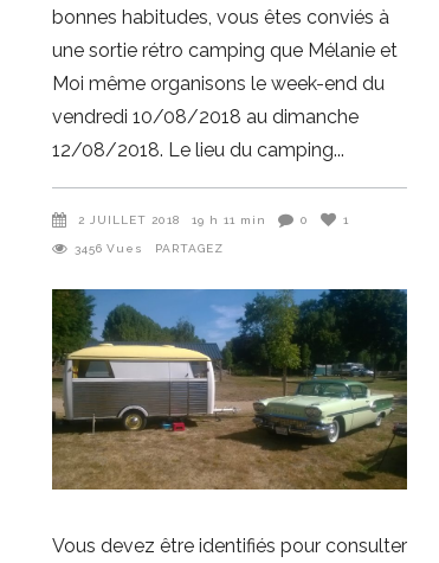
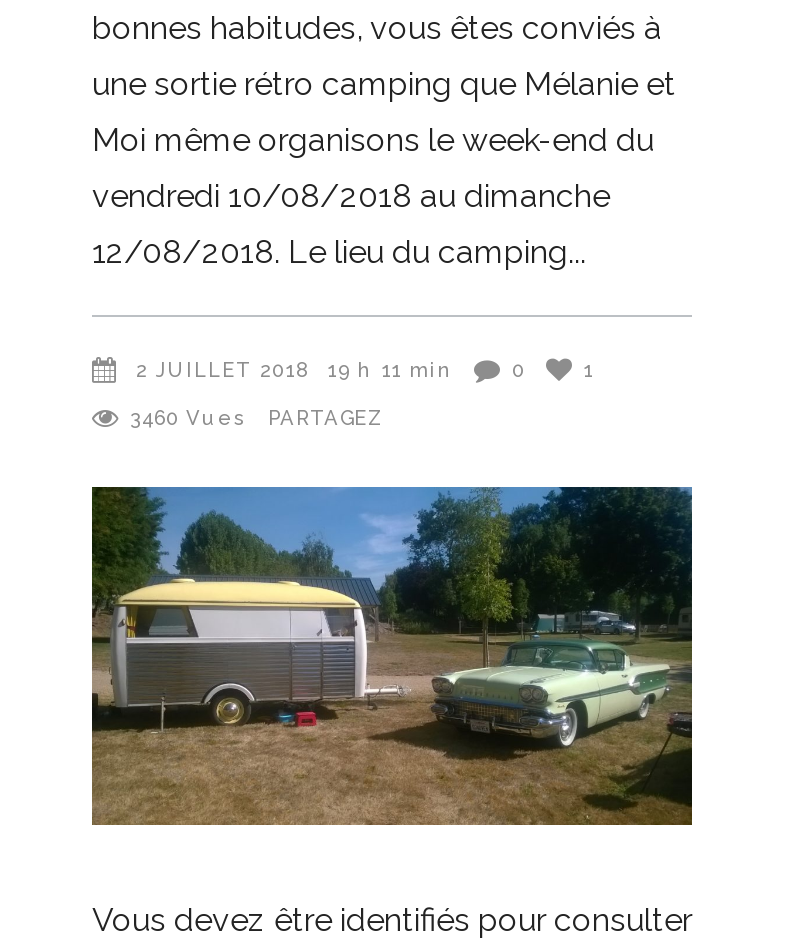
- 3456 Vues PARTAGEZ
+ 3460 Vues PARTAGEZ
